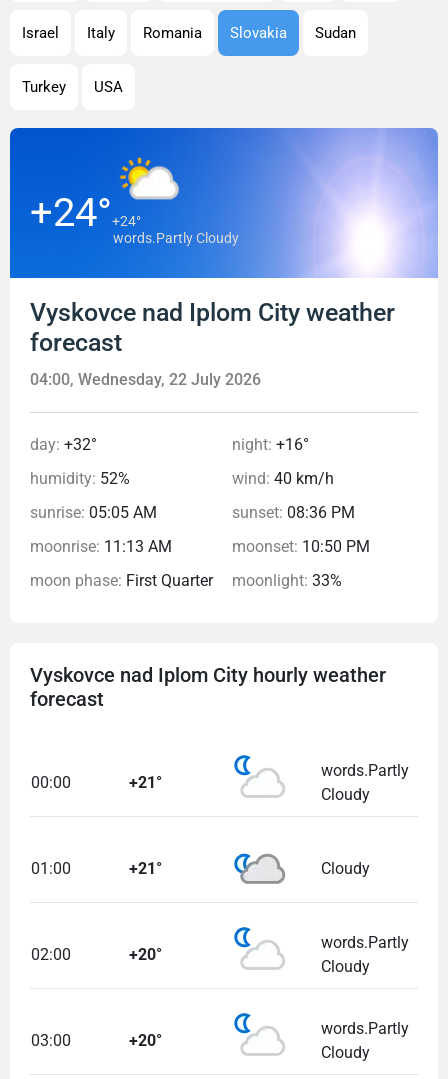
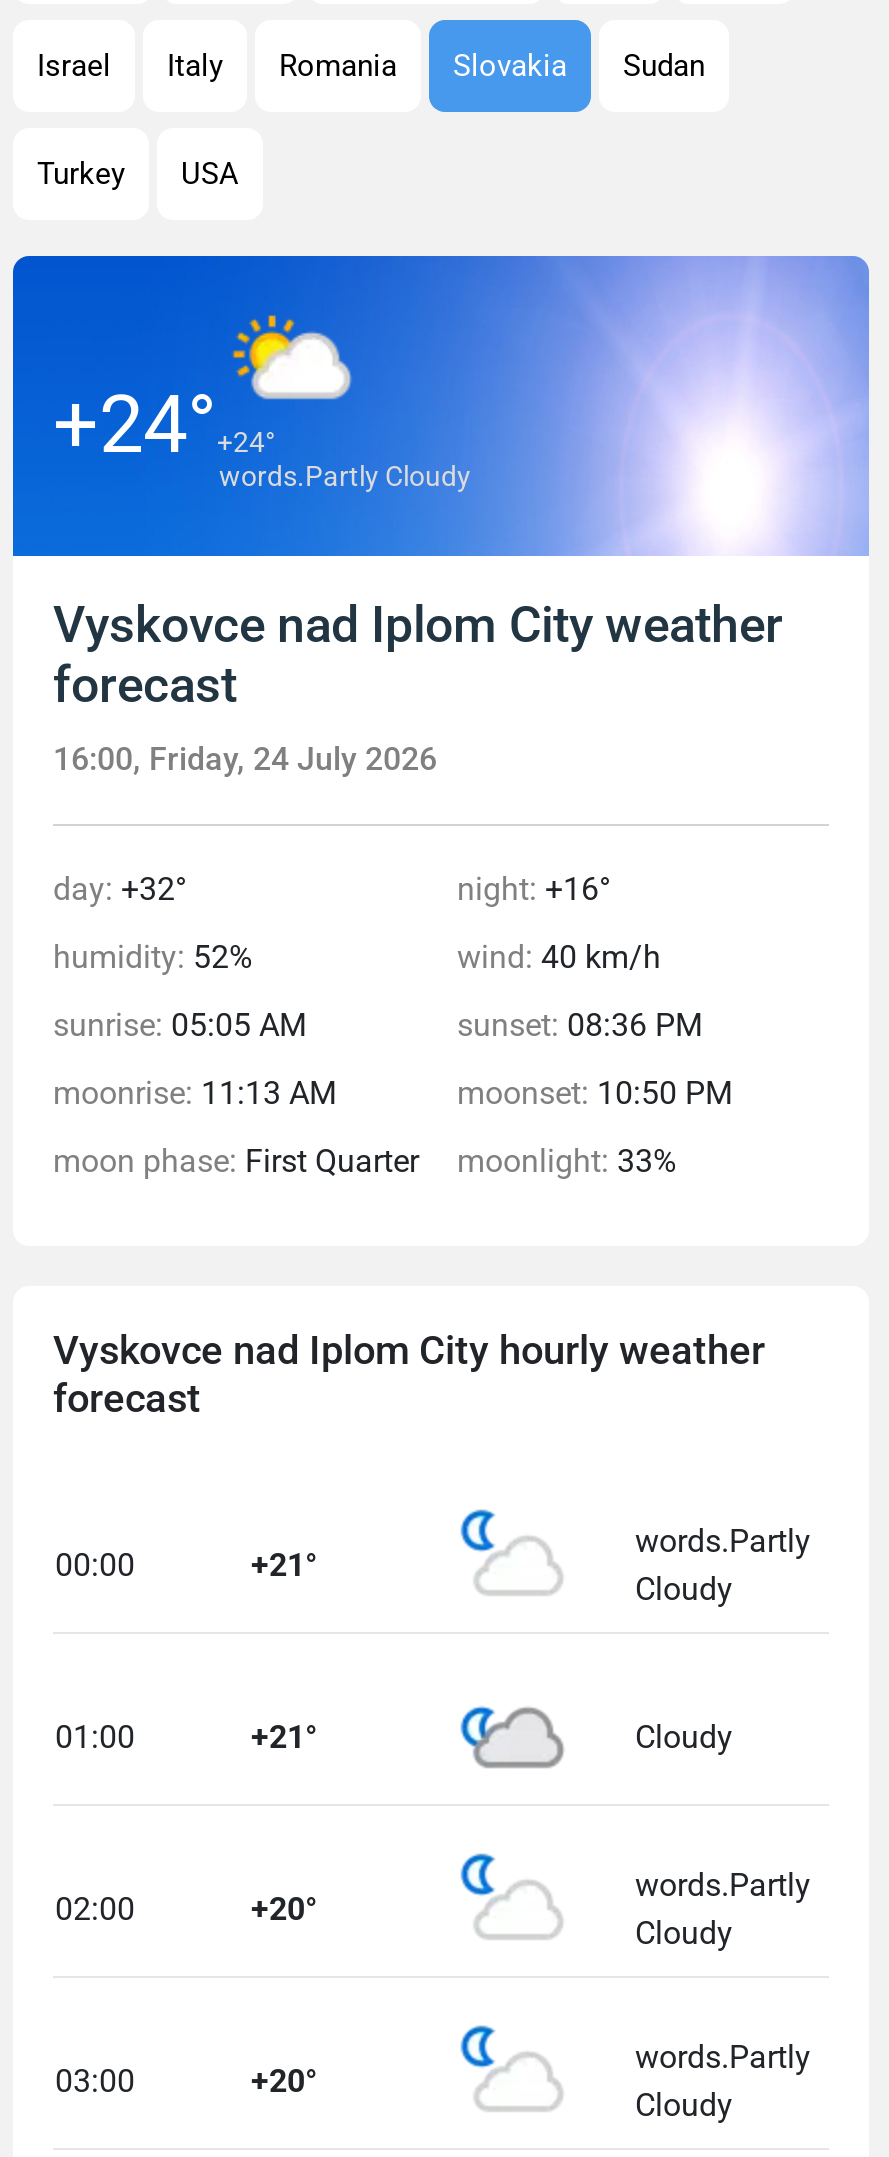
- 04:00, Wednesday, 22 July 2026
+ 16:00, Friday, 24 July 2026
